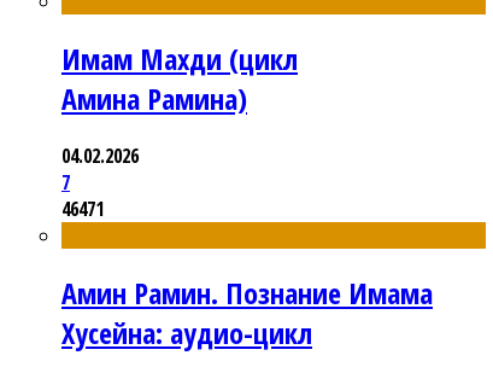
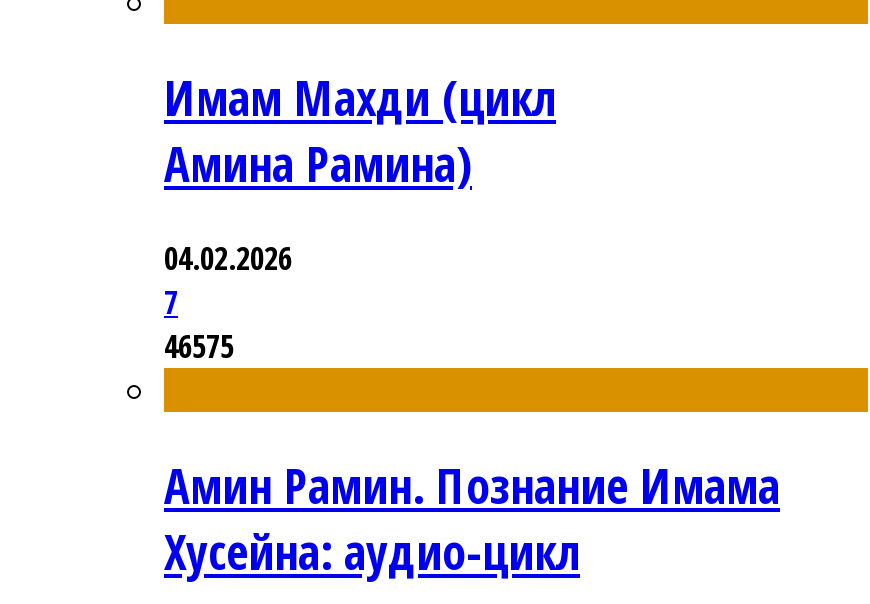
- 46471
+ 46575
